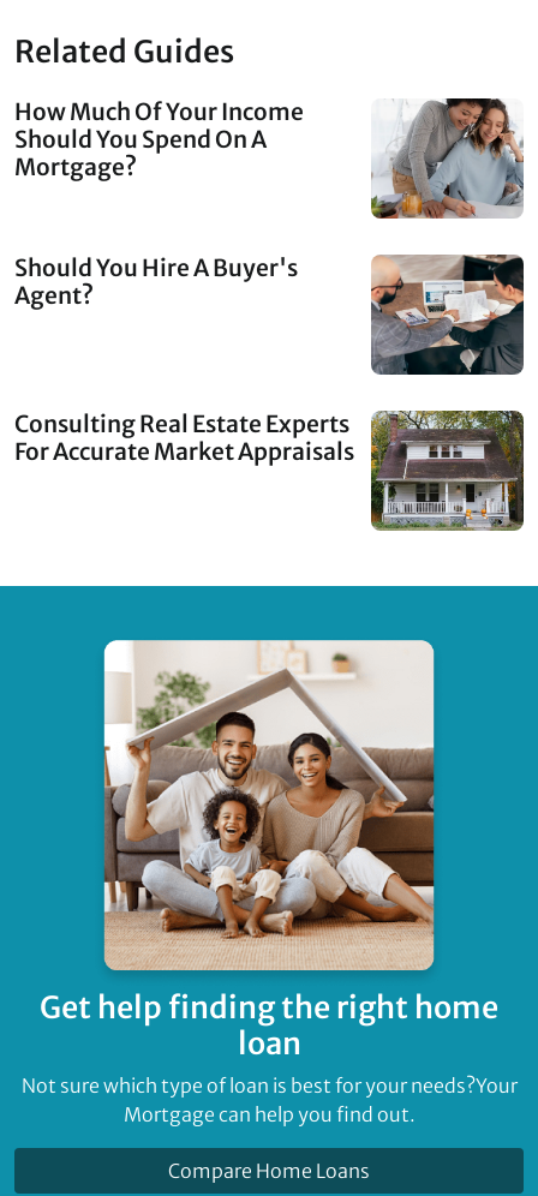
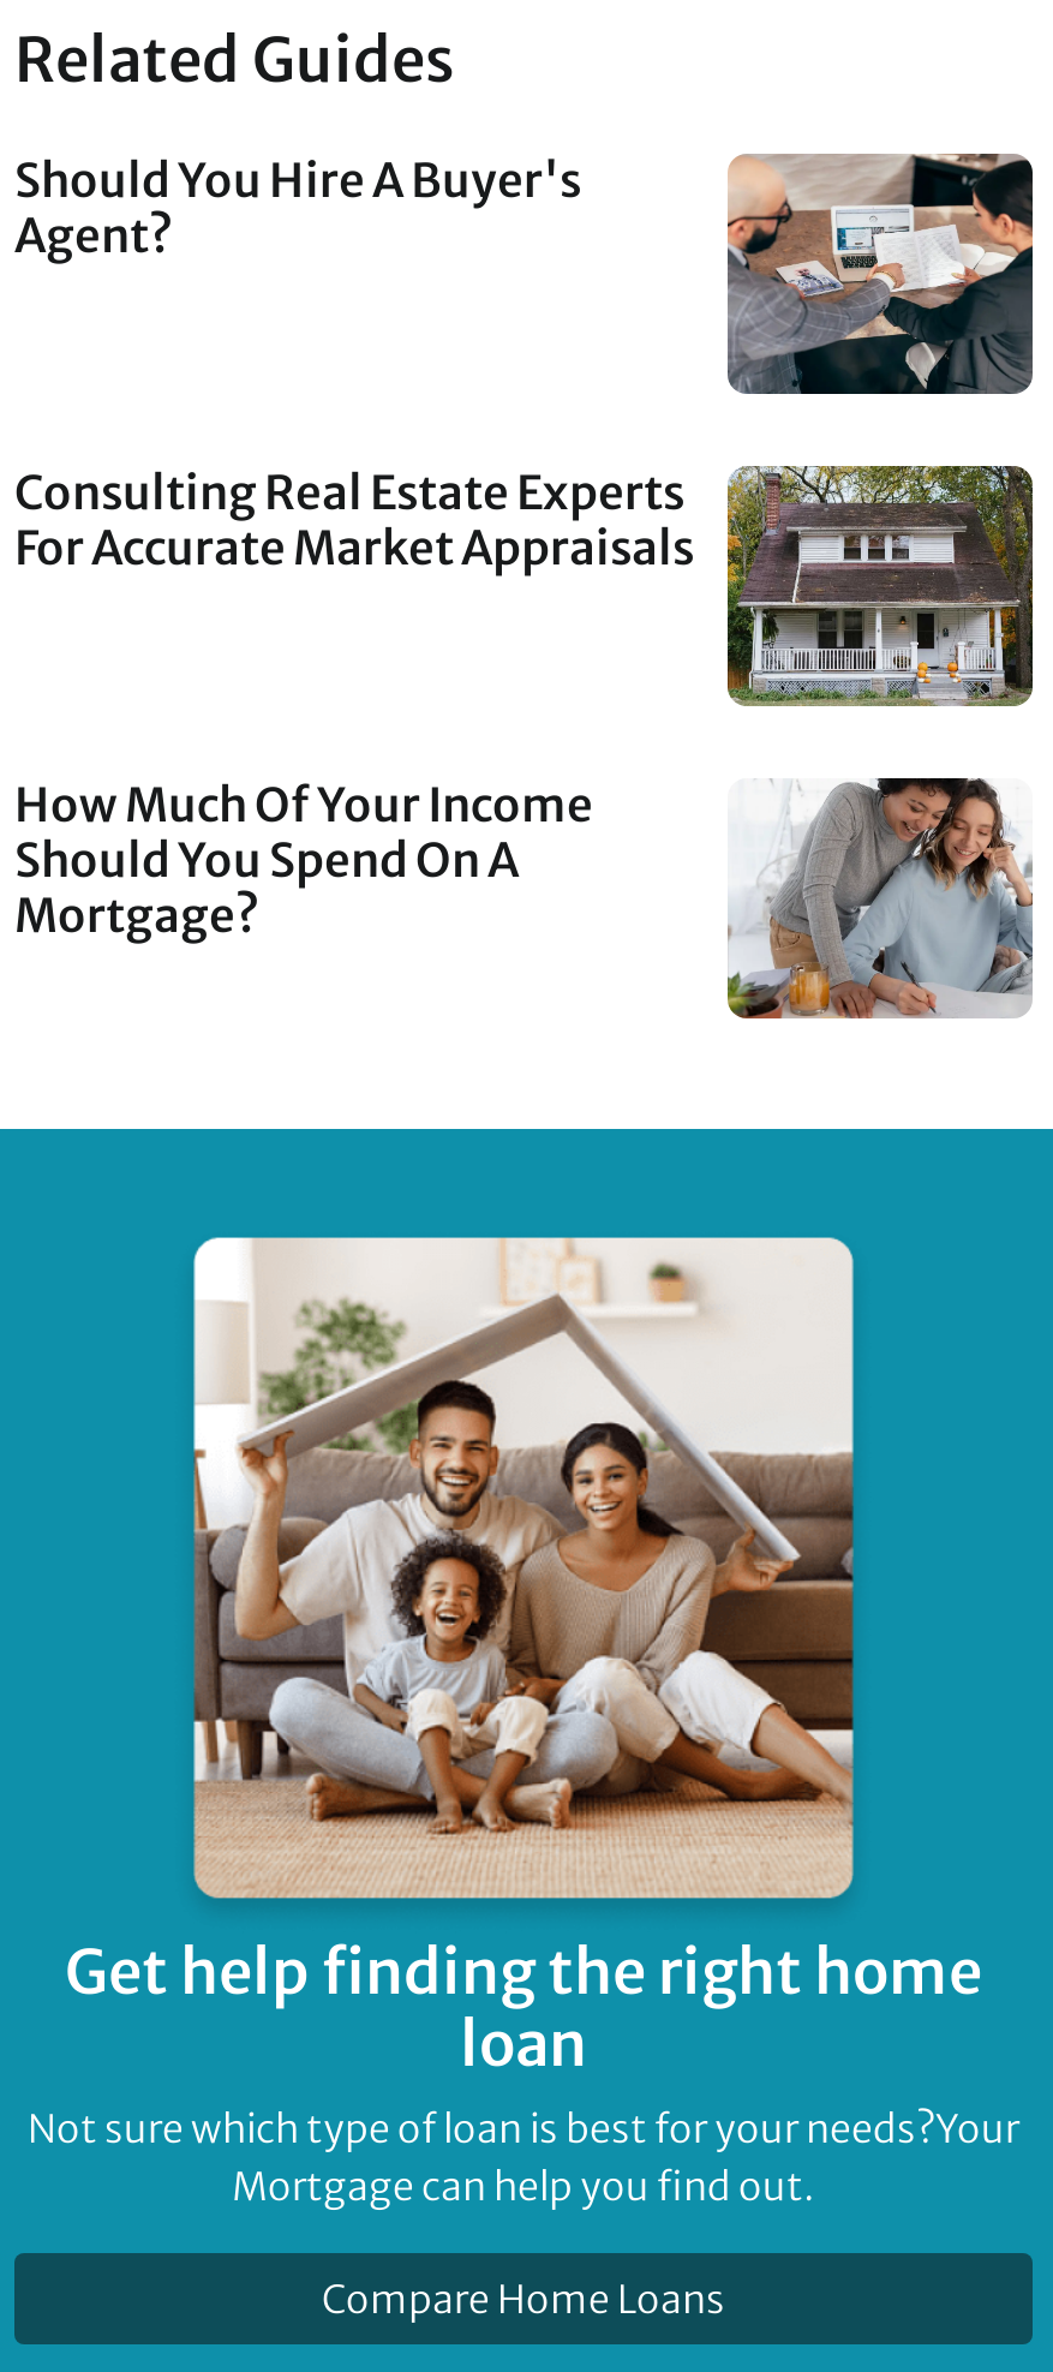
moved down: How Much Of Your Income | Should You Spend On A | Mortgage?

moved up: [image] | Should You Hire A Buyer's | Agent? | Consulting Real Estate Experts | For Accurate Market Appraisals

moved up: [image]
